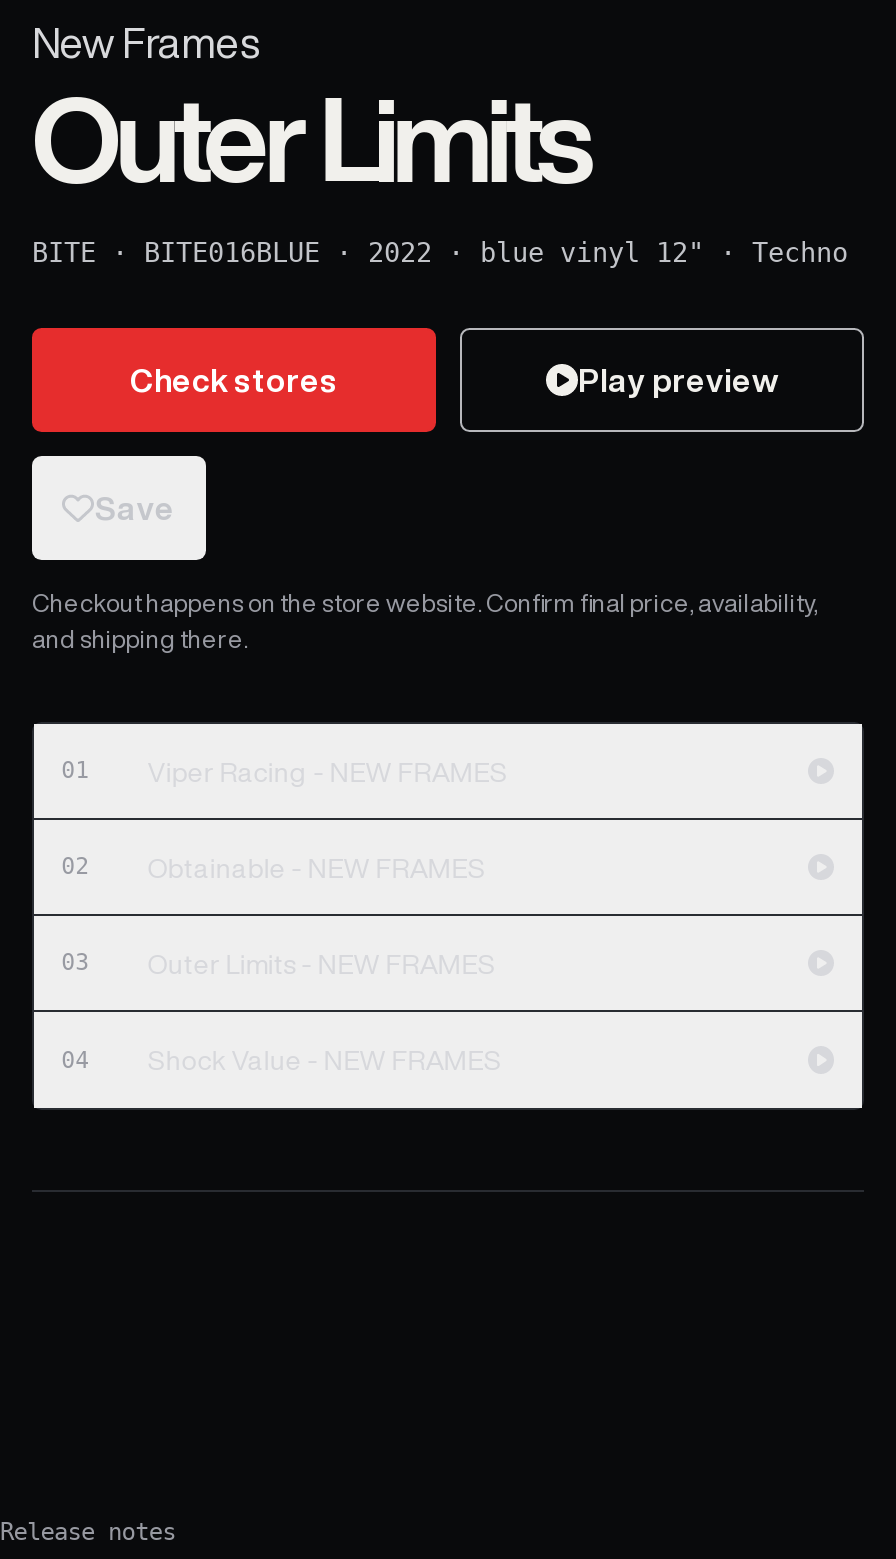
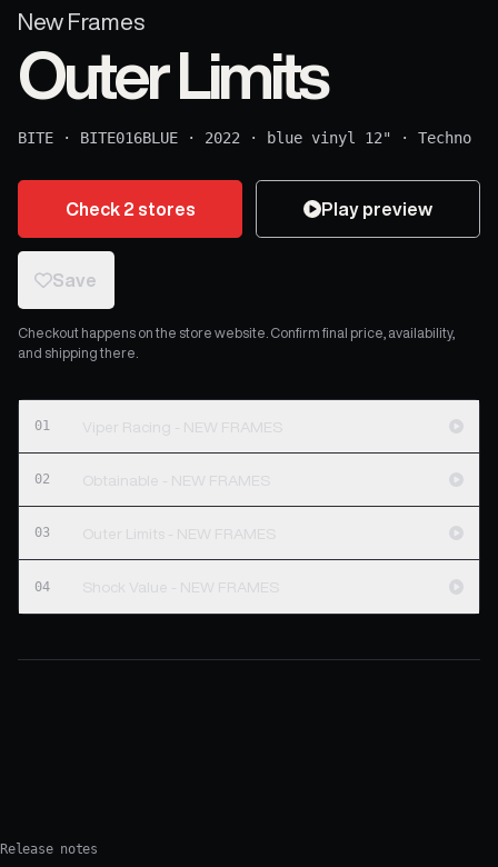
- Check stores
+ Check 2 stores
